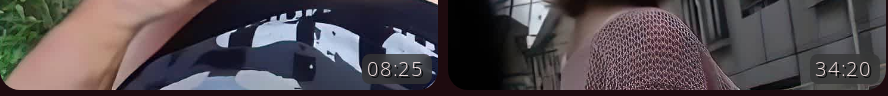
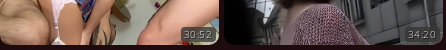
- 08:25
+ 30:52
